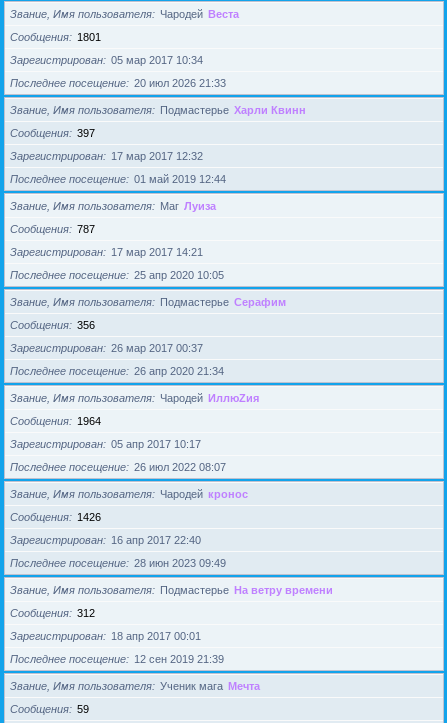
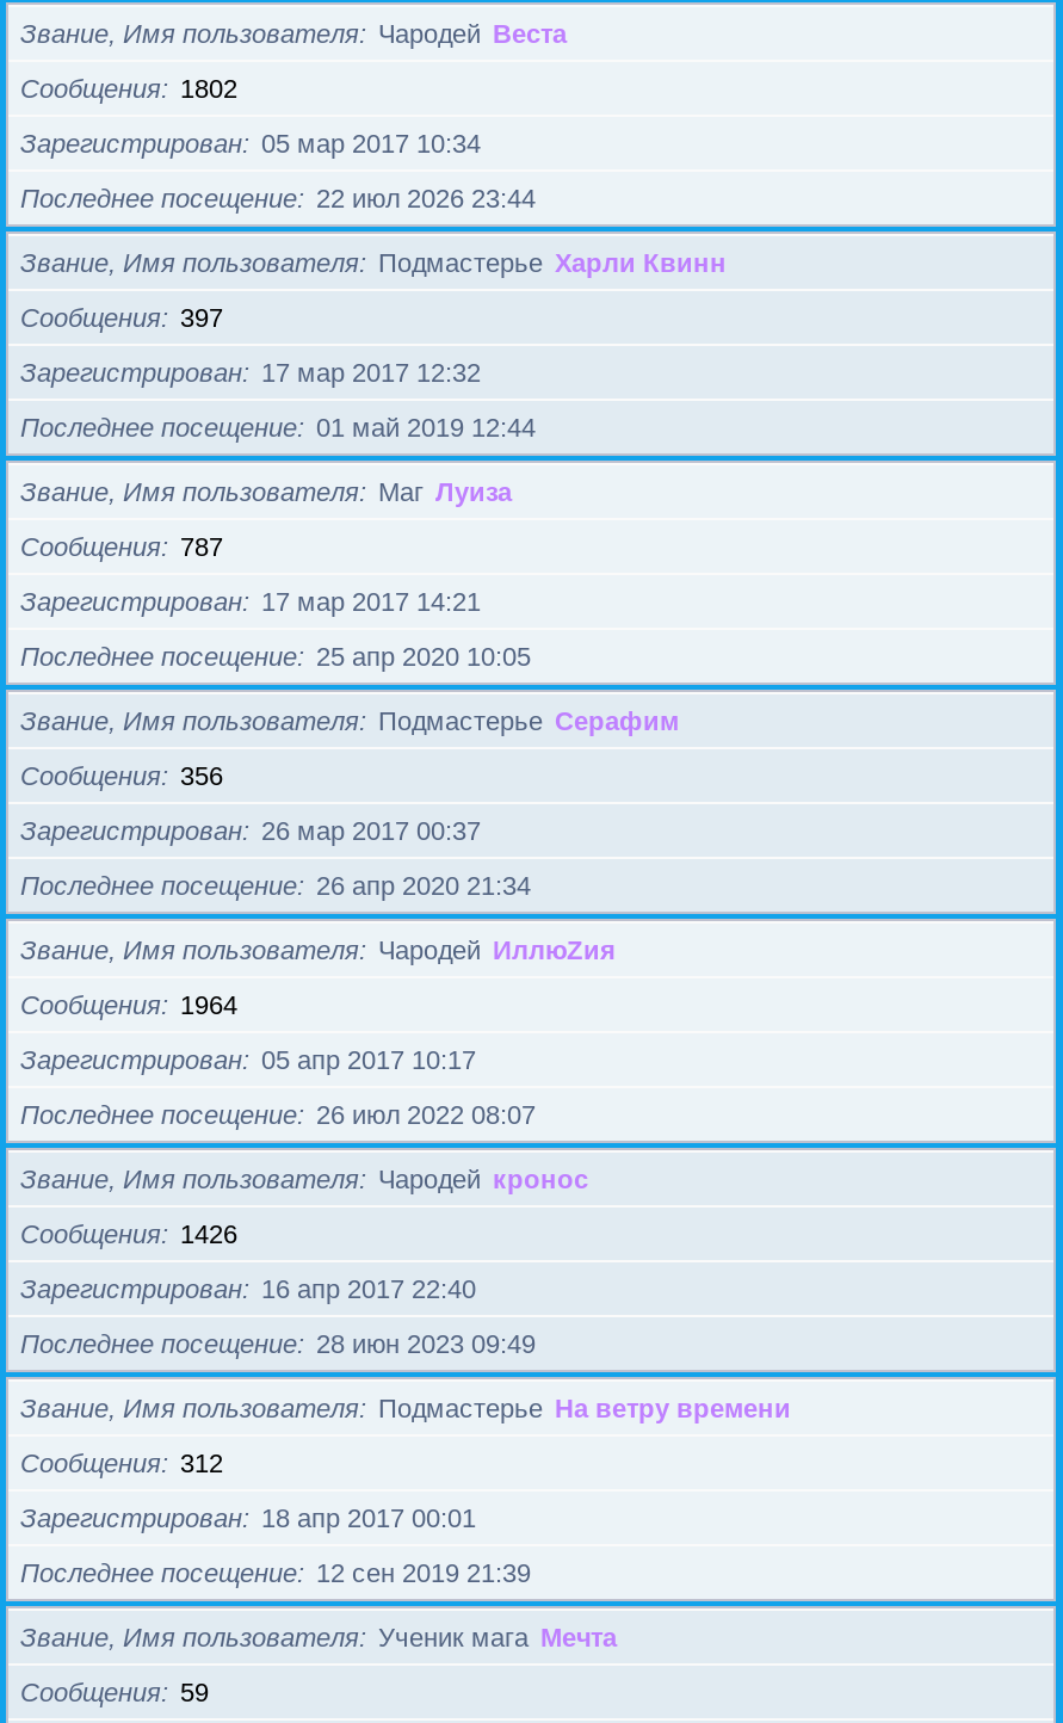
- Сообщения 1801
+ Сообщения 1802

- Последнее посещение 20 июл 2026 21:33
+ Последнее посещение 22 июл 2026 23:44
